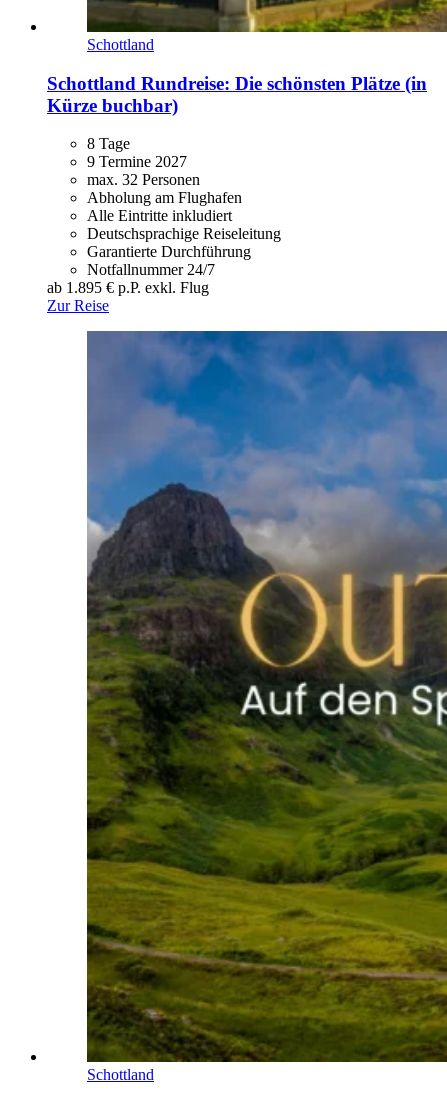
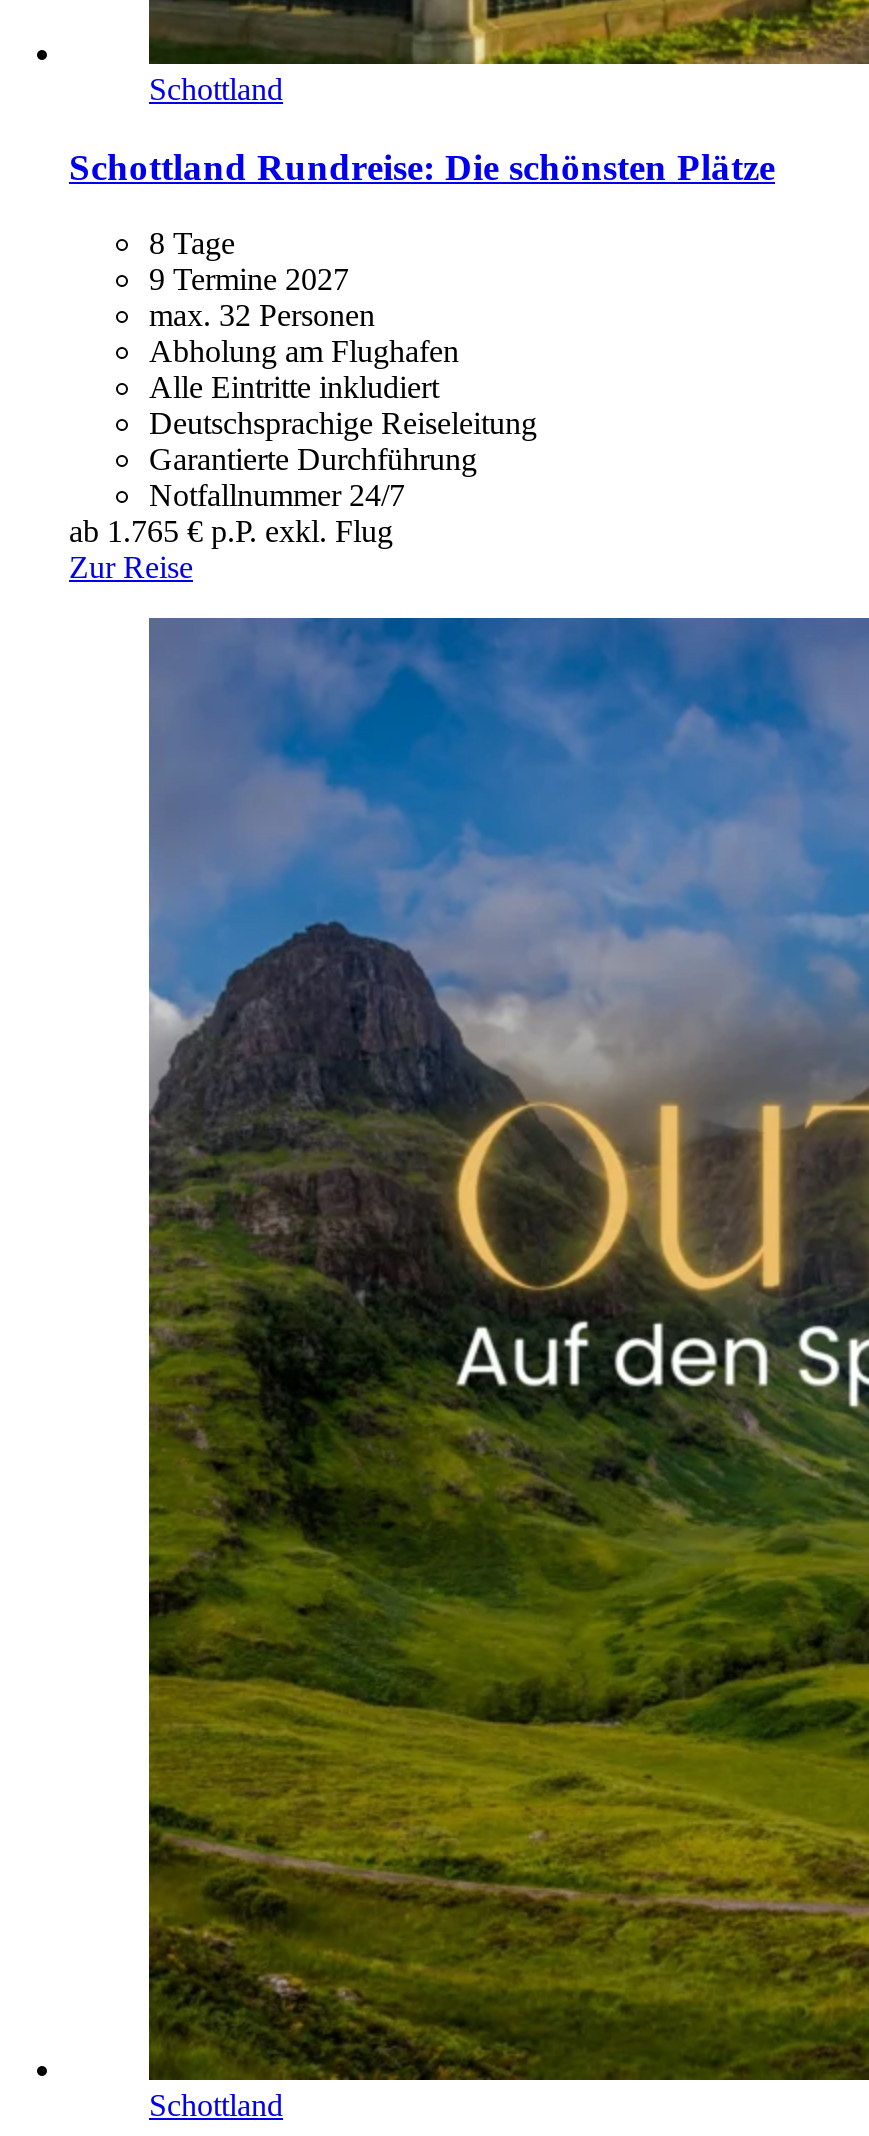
- Schottland Rundreise: Die schönsten Plätze (in
- Kürze buchbar)
+ Schottland Rundreise: Die schönsten Plätze

- ab 1.895 €p.P. exkl. Flug
+ ab 1.765 €p.P. exkl. Flug
